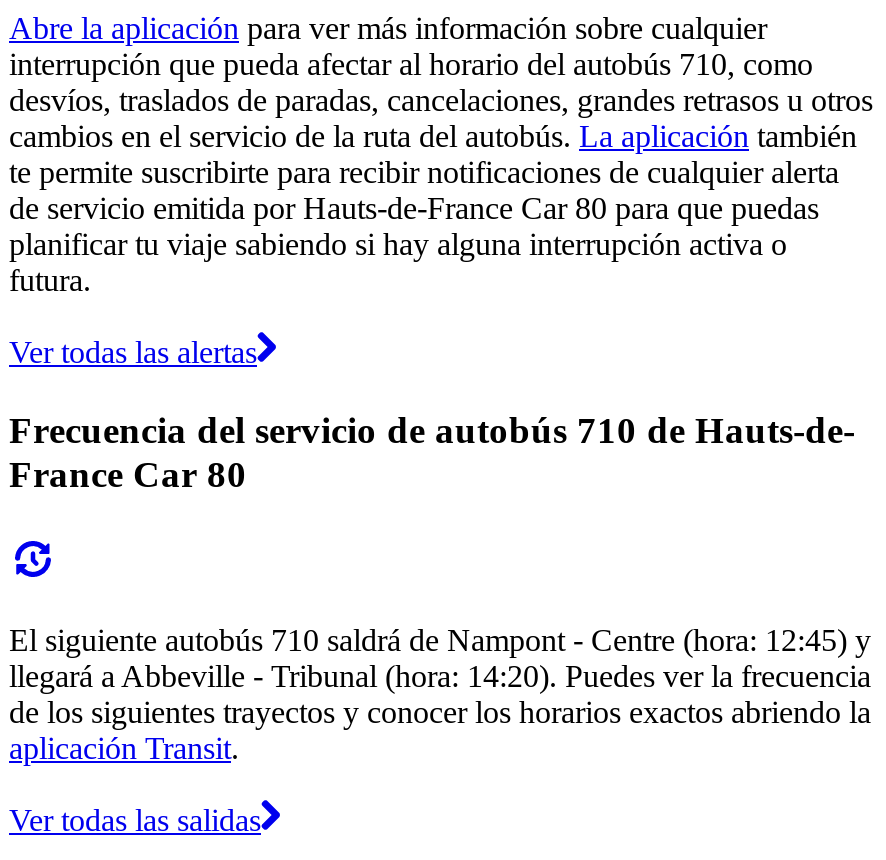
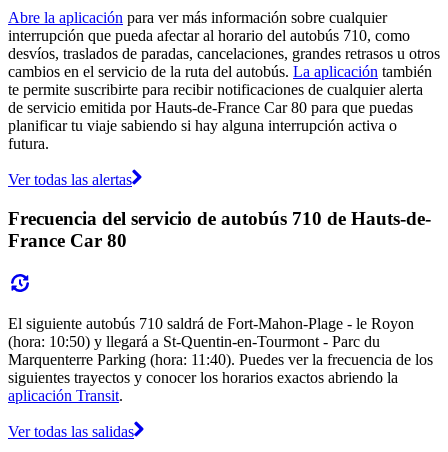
- El siguiente autobús 710 saldrá de Nampont - Centre (hora: 12:45) y
- llegará a Abbeville - Tribunal (hora: 14:20). Puedes ver la frecuencia
- de los siguientes trayectos y conocer los horarios exactos abriendo la
+ El siguiente autobús 710 saldrá de Fort-Mahon-Plage - le Royon
+ (hora: 10:50) y llegará a St-Quentin-en-Tourmont - Parc du
+ Marquenterre Parking (hora: 11:40). Puedes ver la frecuencia de los
+ siguientes trayectos y conocer los horarios exactos abriendo la
